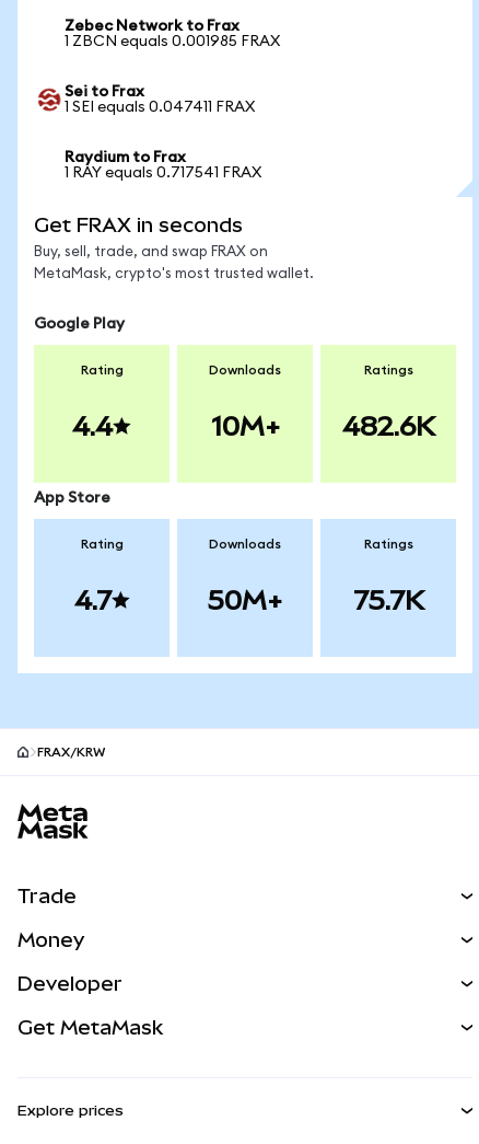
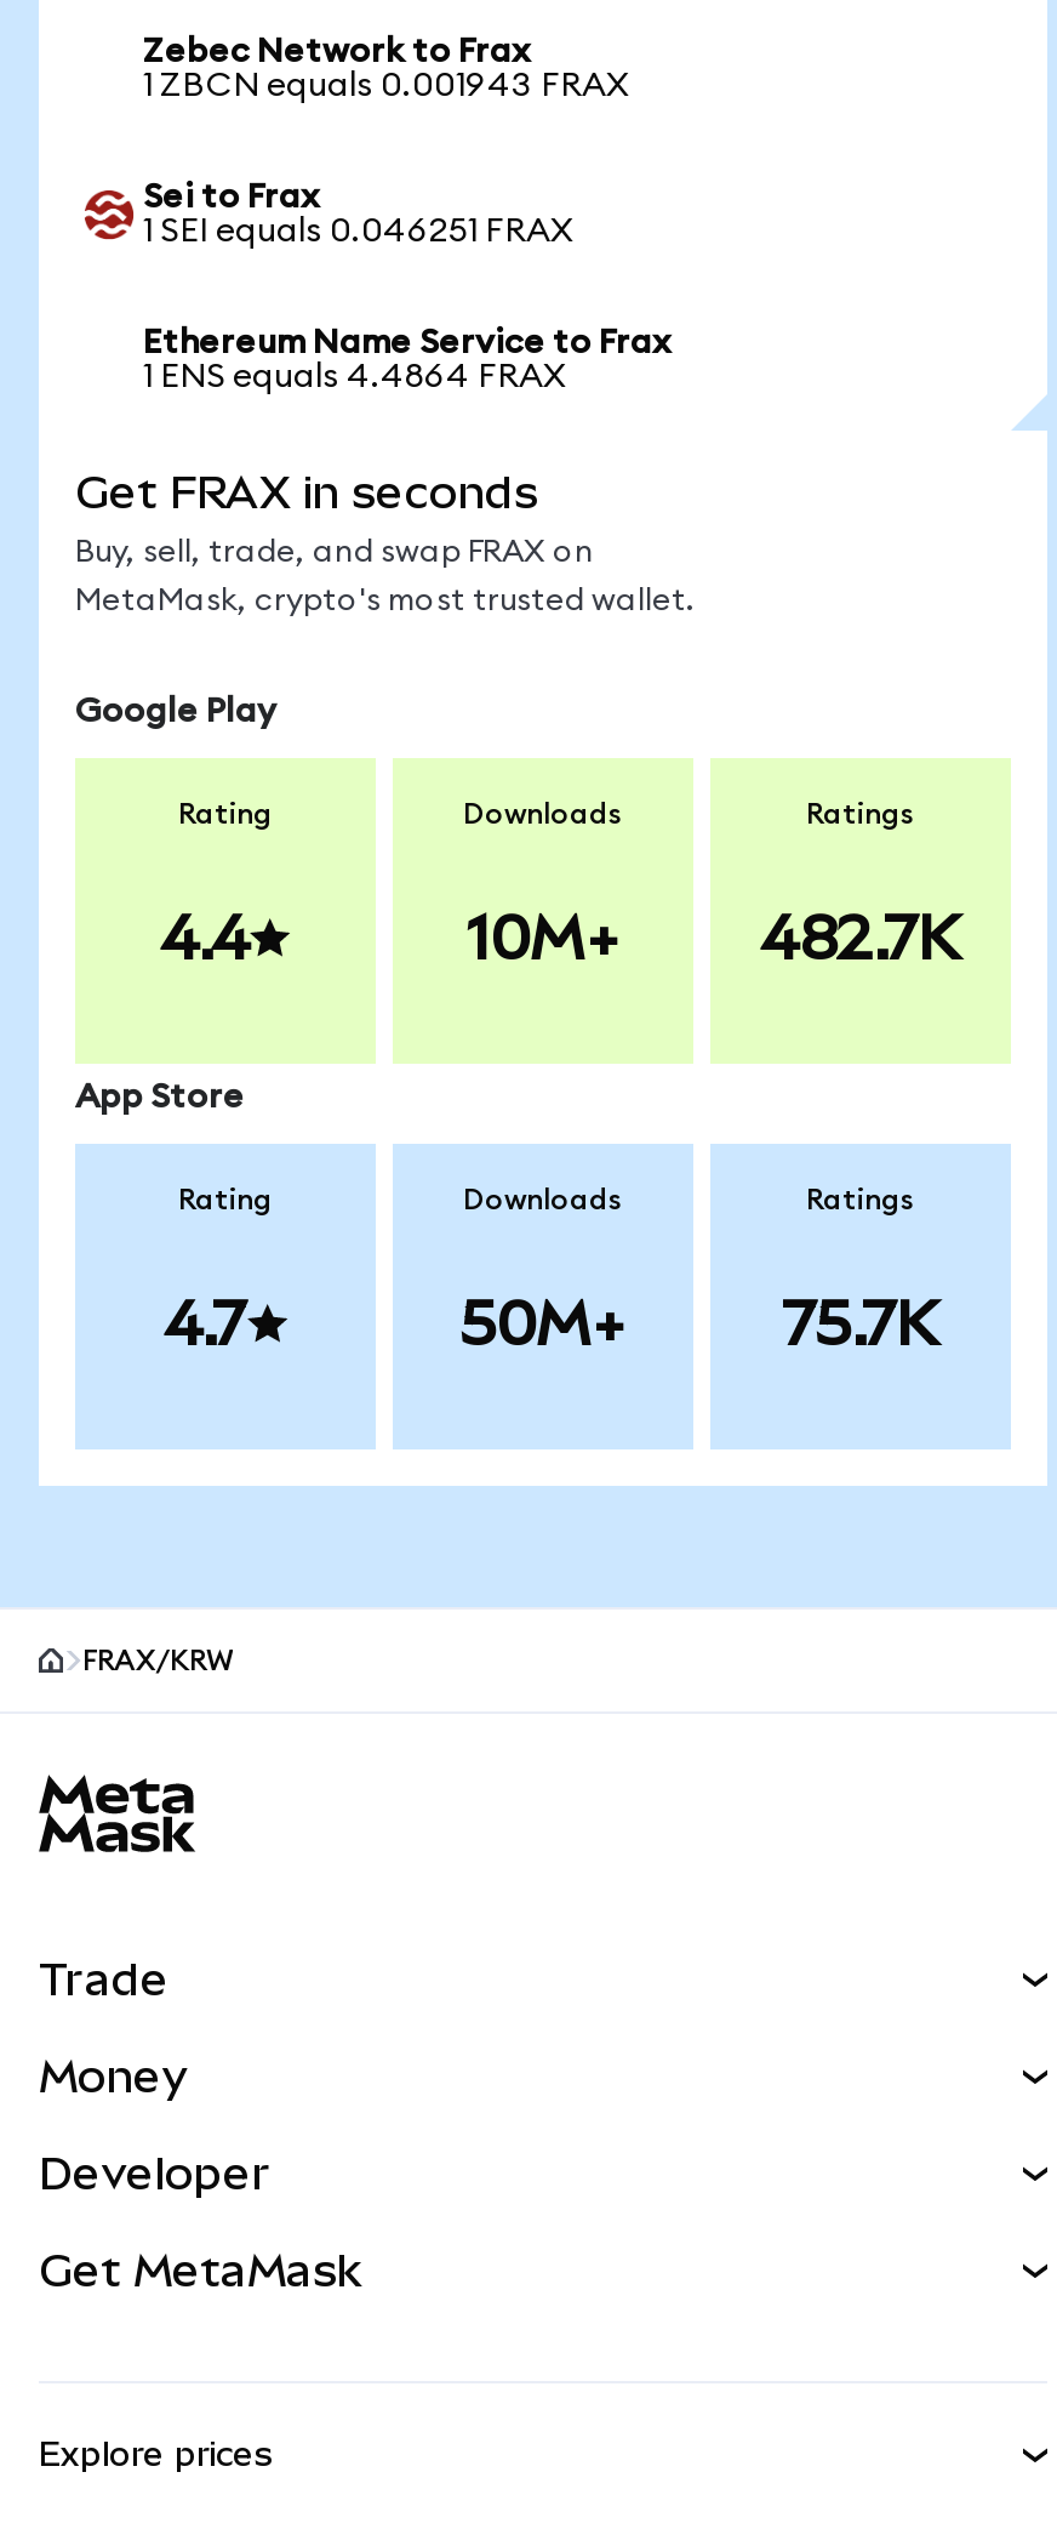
- 1 ZBCN equals 0.001985 FRAX
+ 1 ZBCN equals 0.001943 FRAX

- 1 SEI equals 0.047411 FRAX
+ 1 SEI equals 0.046251 FRAX

- Raydium to Frax
- 1 RAY equals 0.717541 FRAX
+ Ethereum Name Service to Frax
+ 1 ENS equals 4.4864 FRAX

- 482.6K
+ 482.7K
